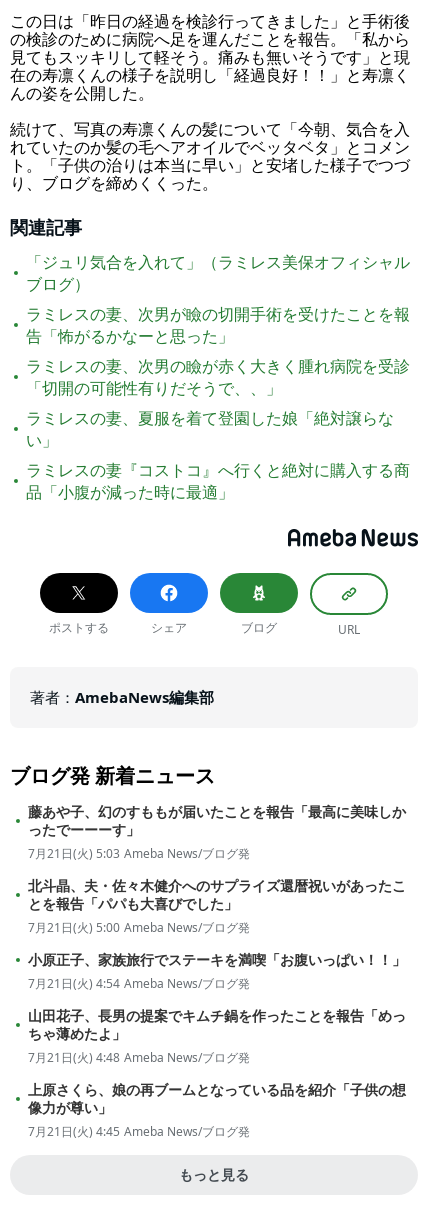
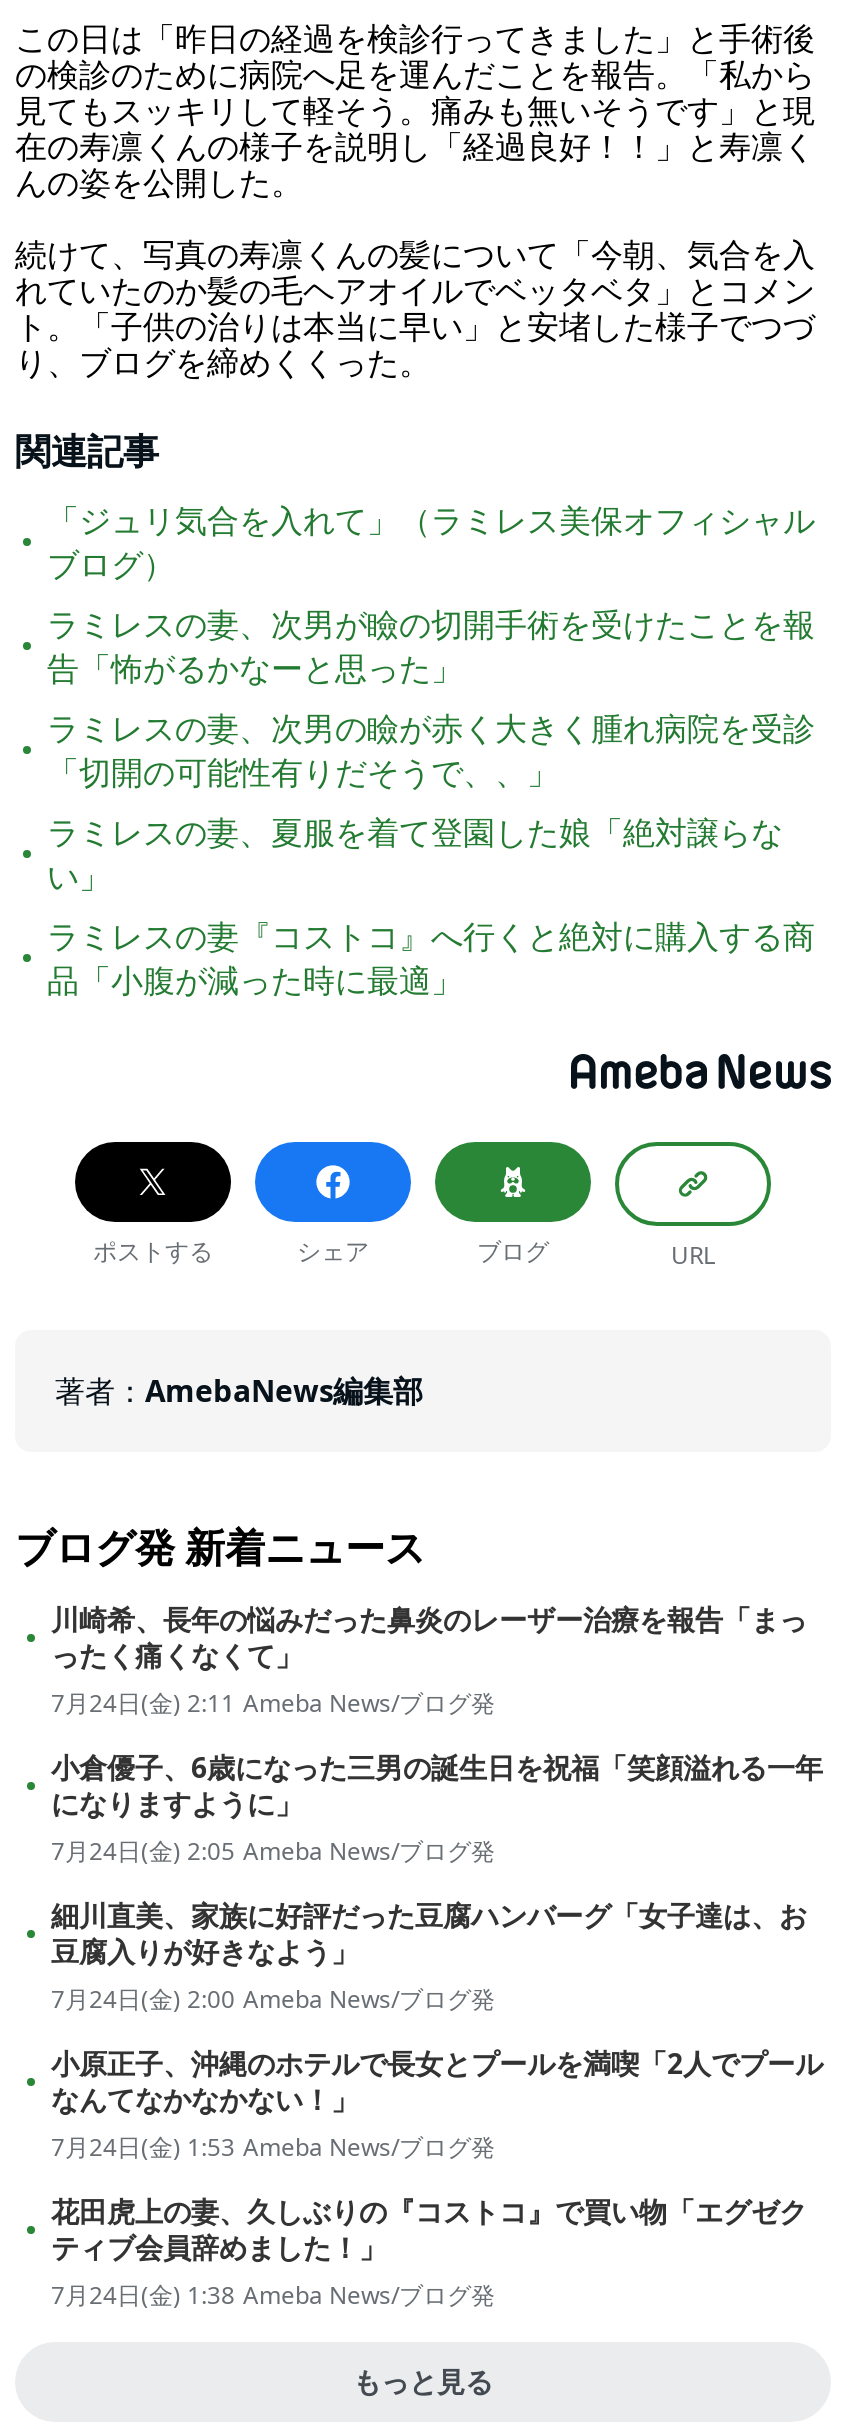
- 藤あや子、幻のすももが届いたことを報告「最高に美味しか
- ったでーーーす」
- 7月21日(火) 5:03 Ameba News/ブログ発
+ 川崎希、長年の悩みだった鼻炎のレーザー治療を報告「まっ
+ ったく痛くなくて」
+ 7月24日(金) 2:11 Ameba News/ブログ発

- 北斗晶、夫・佐々木健介へのサプライズ還暦祝いがあったこ
- とを報告「パパも大喜びでした」
- 7月21日(火) 5:00 Ameba News/ブログ発
+ 小倉優子、6歳になった三男の誕生日を祝福「笑顔溢れる一年
+ になりますように」
+ 7月24日(金) 2:05 Ameba News/ブログ発

- 小原正子、家族旅行でステーキを満喫「お腹いっぱい！！」
- 7月21日(火) 4:54 Ameba News/ブログ発
+ 細川直美、家族に好評だった豆腐ハンバーグ「女子達は、お
+ 豆腐入りが好きなよう」
+ 7月24日(金) 2:00 Ameba News/ブログ発

- 山田花子、長男の提案でキムチ鍋を作ったことを報告「めっ
- ちゃ薄めたよ」
- 7月21日(火) 4:48 Ameba News/ブログ発
+ 小原正子、沖縄のホテルで長女とプールを満喫「2人でプール
+ なんてなかなかない！」
+ 7月24日(金) 1:53 Ameba News/ブログ発

- 上原さくら、娘の再ブームとなっている品を紹介「子供の想
- 像力が尊い」
- 7月21日(火) 4:45 Ameba News/ブログ発
+ 花田虎上の妻、久しぶりの『コストコ』で買い物「エグゼク
+ ティブ会員辞めました！」
+ 7月24日(金) 1:38 Ameba News/ブログ発
